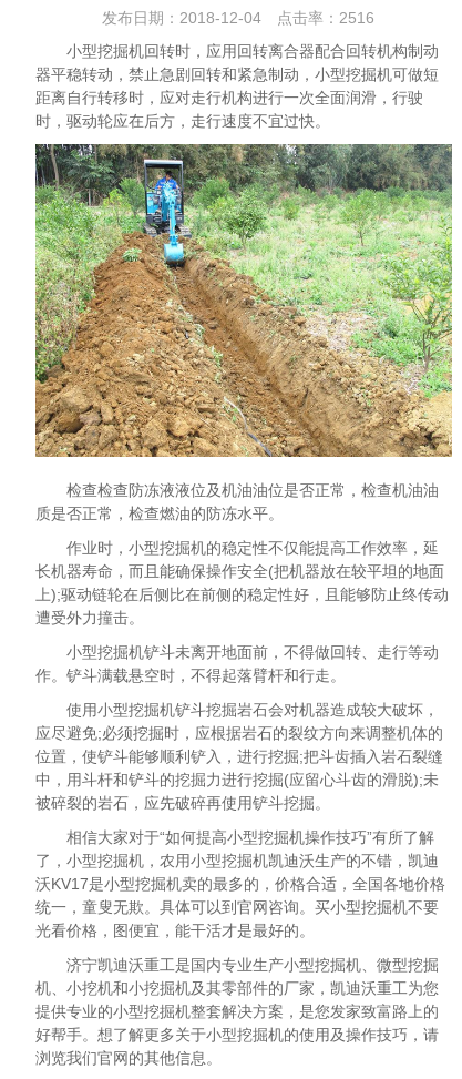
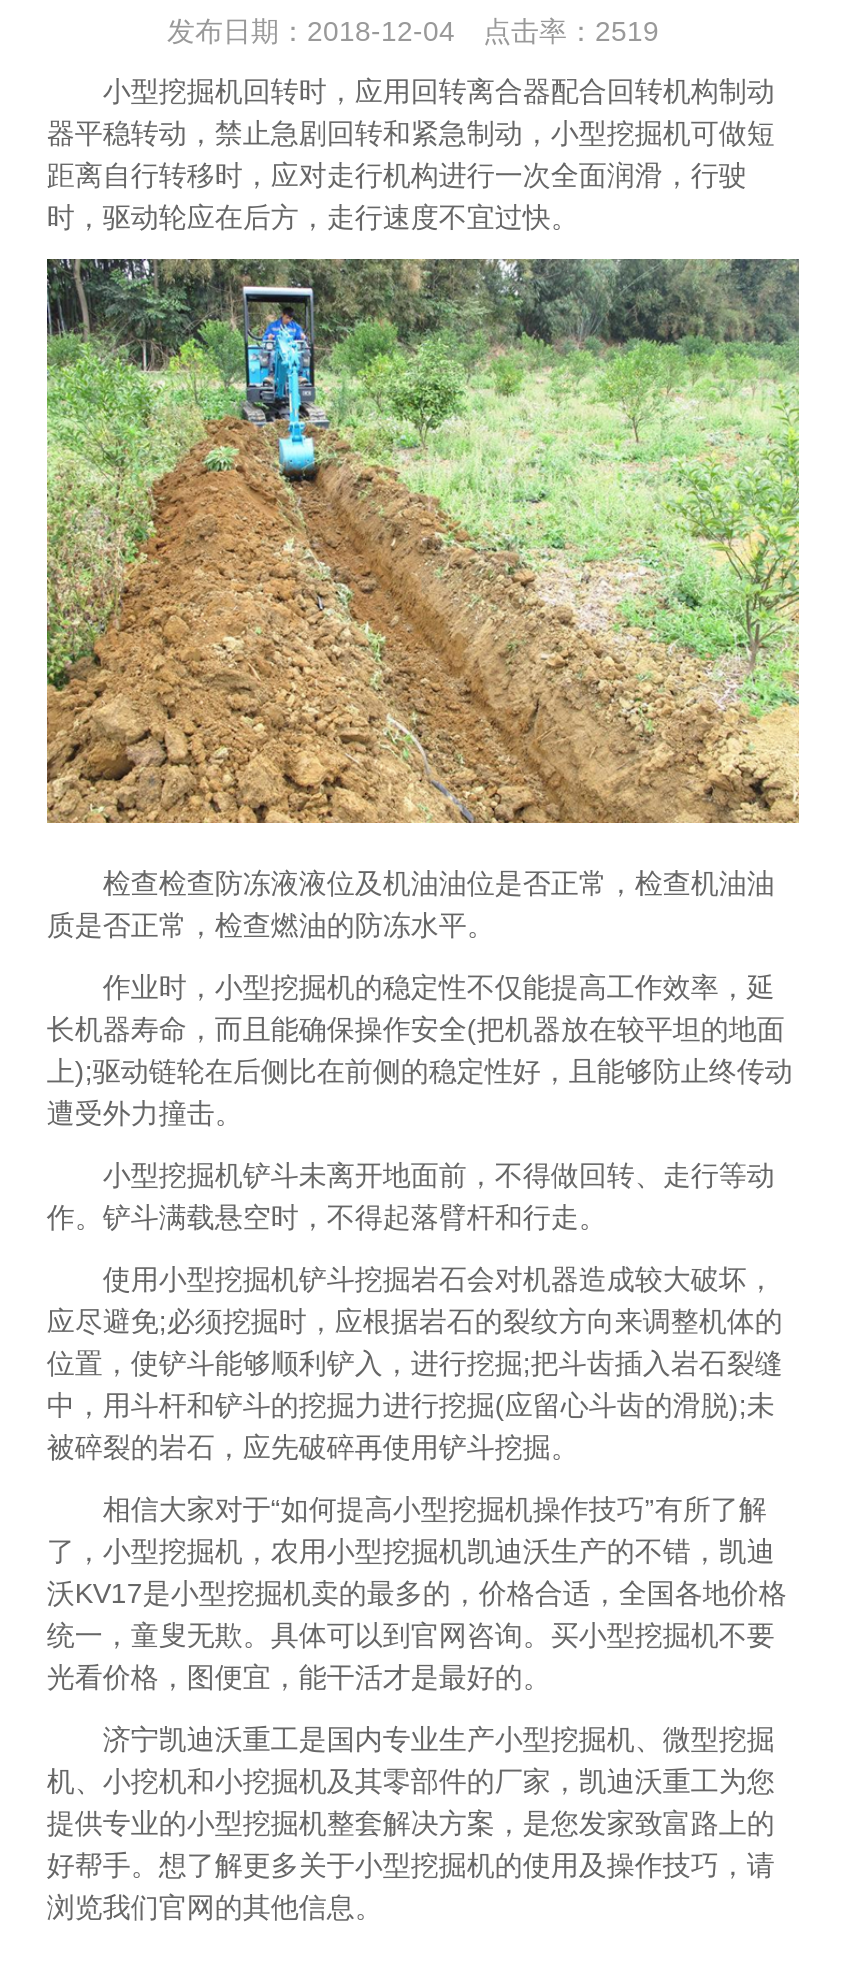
- 发布日期：2018-12-04 点击率：2516
+ 发布日期：2018-12-04 点击率：2519
